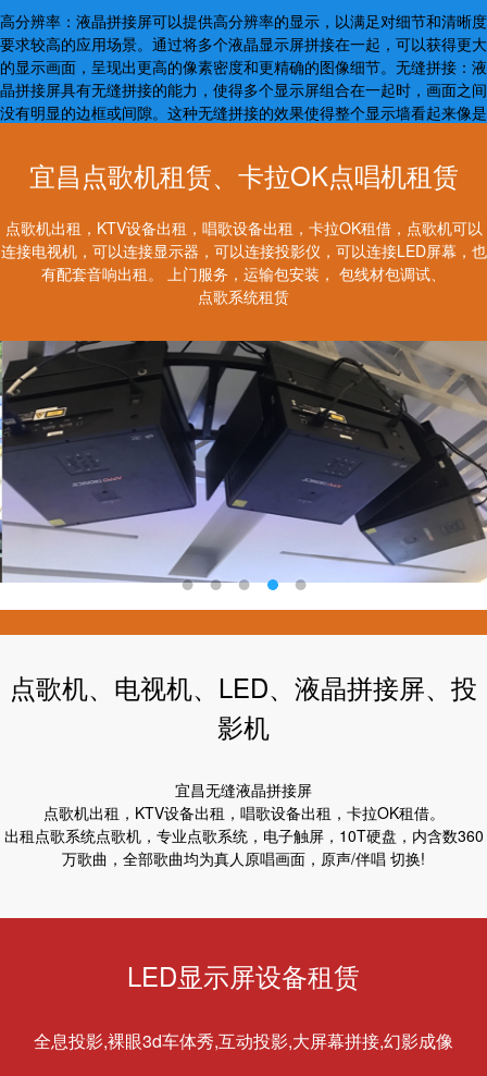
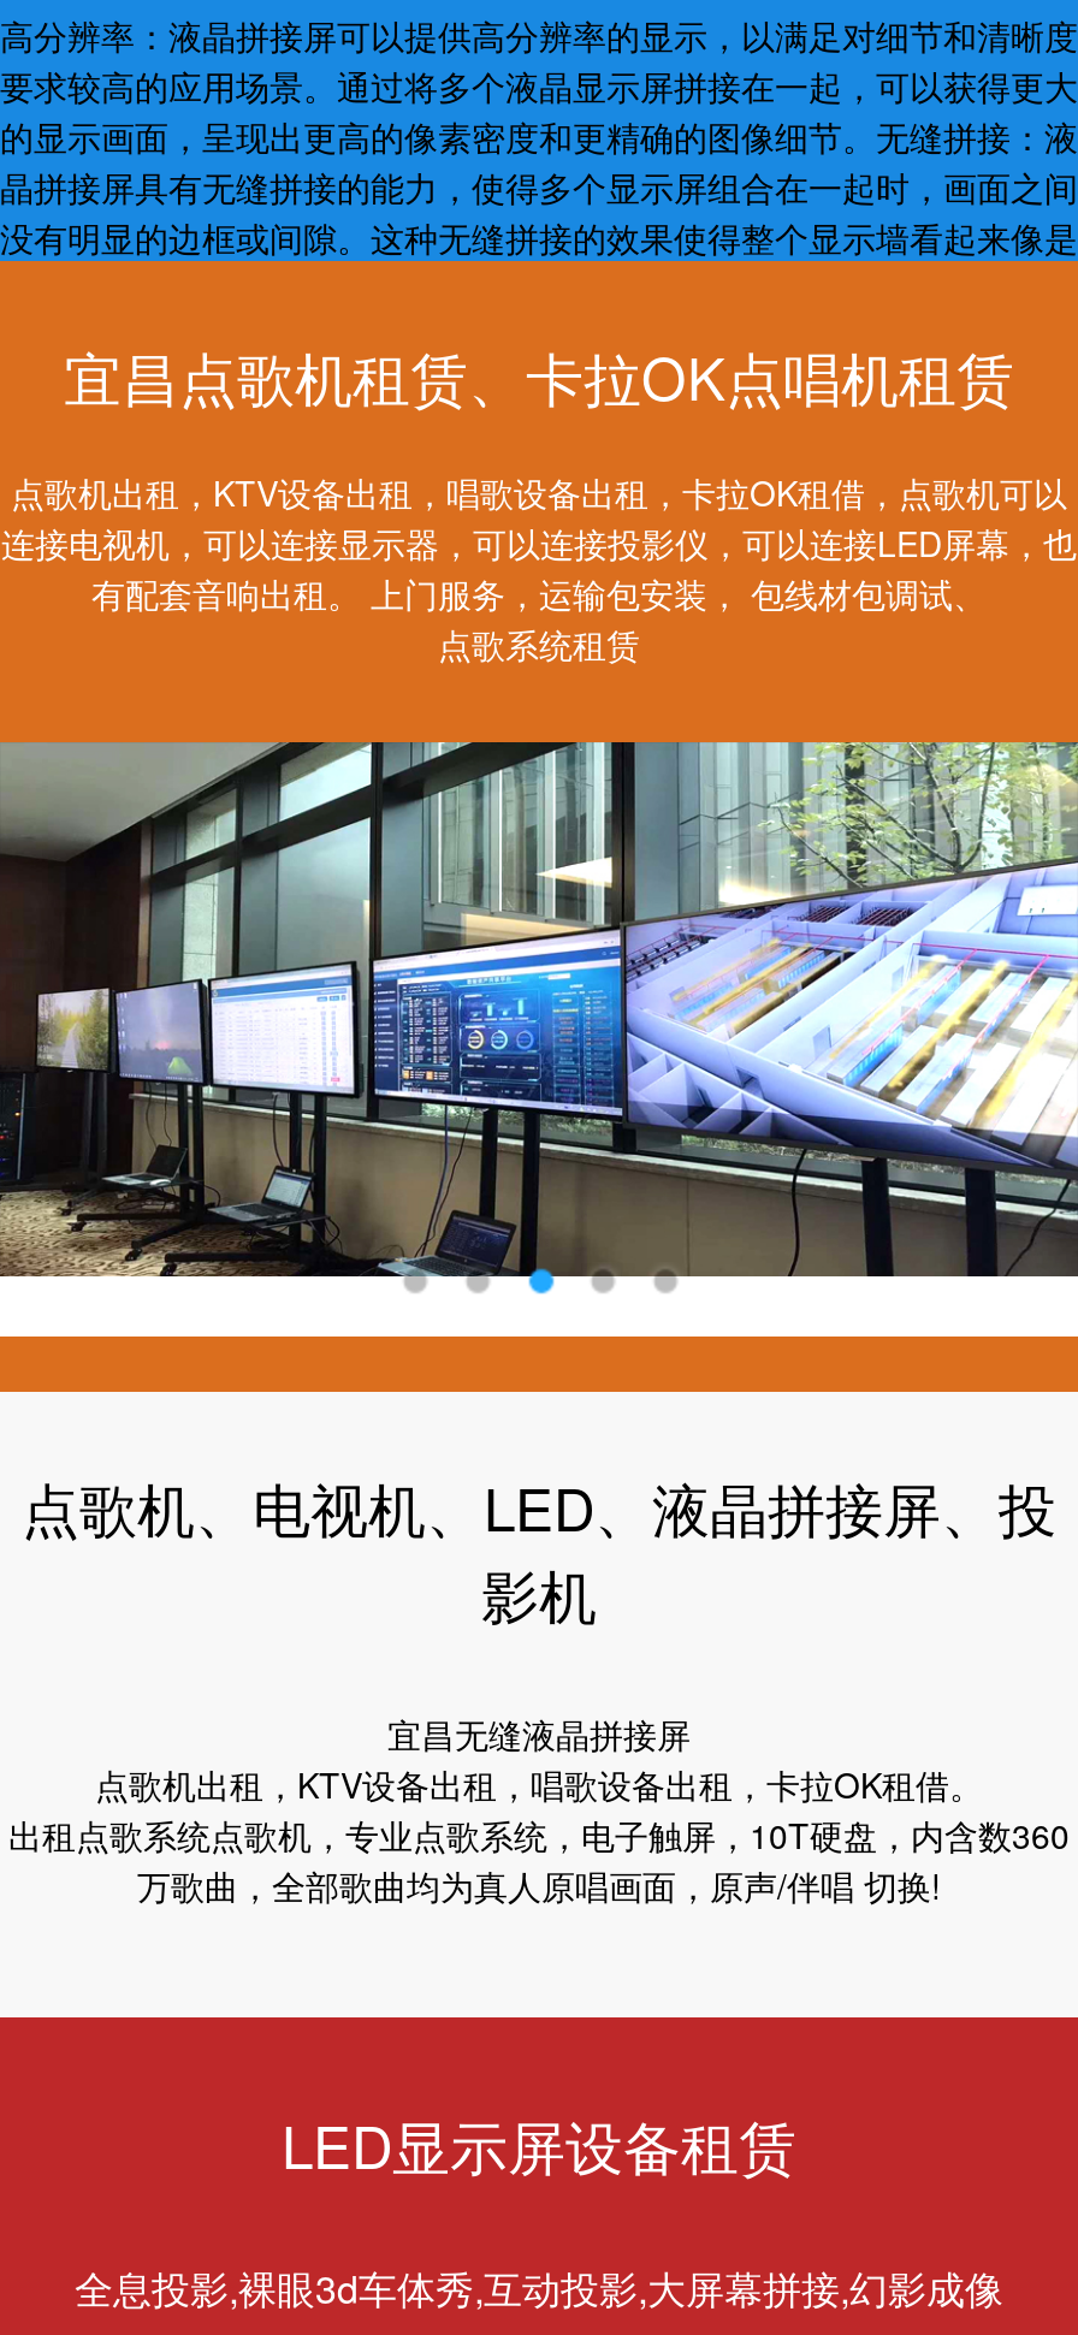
- [image]
+ [image]
